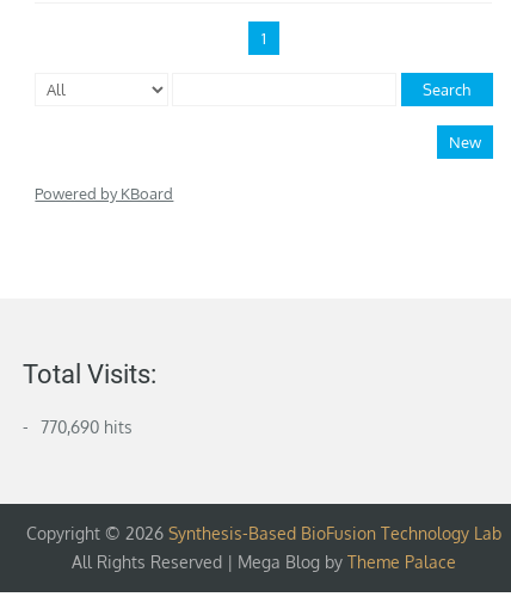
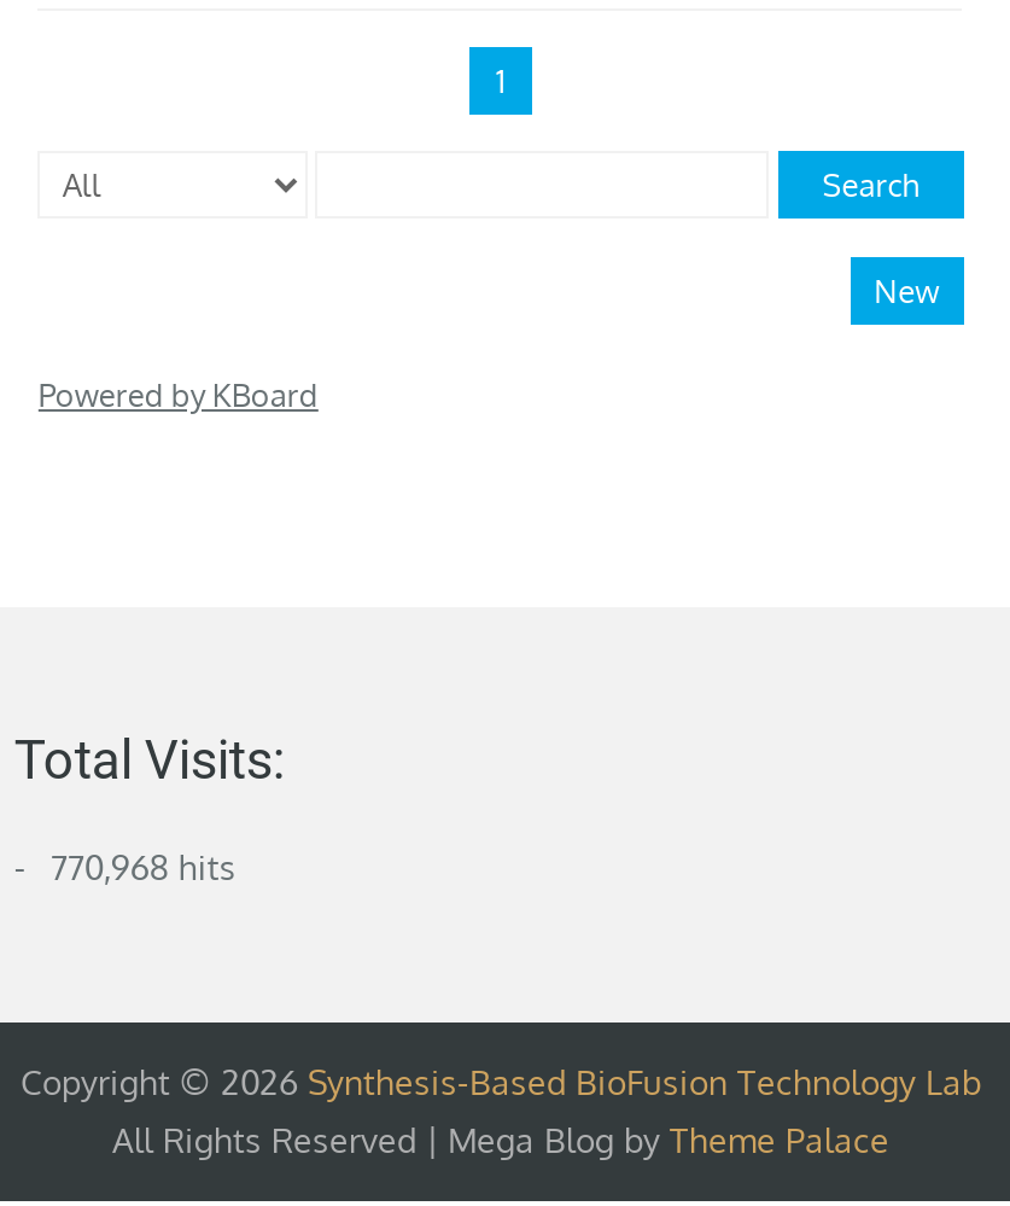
- 770,690 hits
+ 770,968 hits
